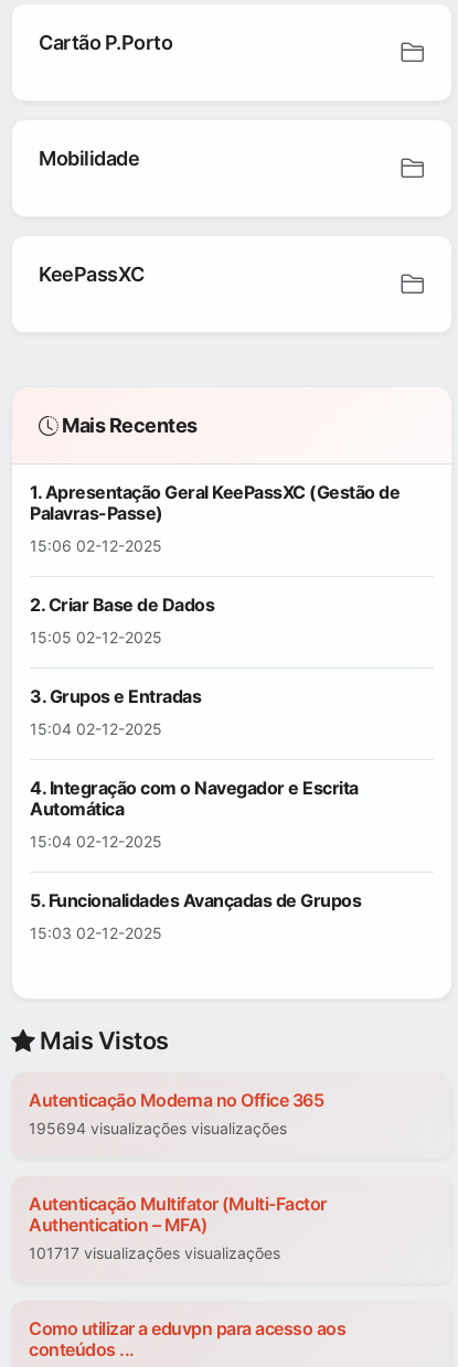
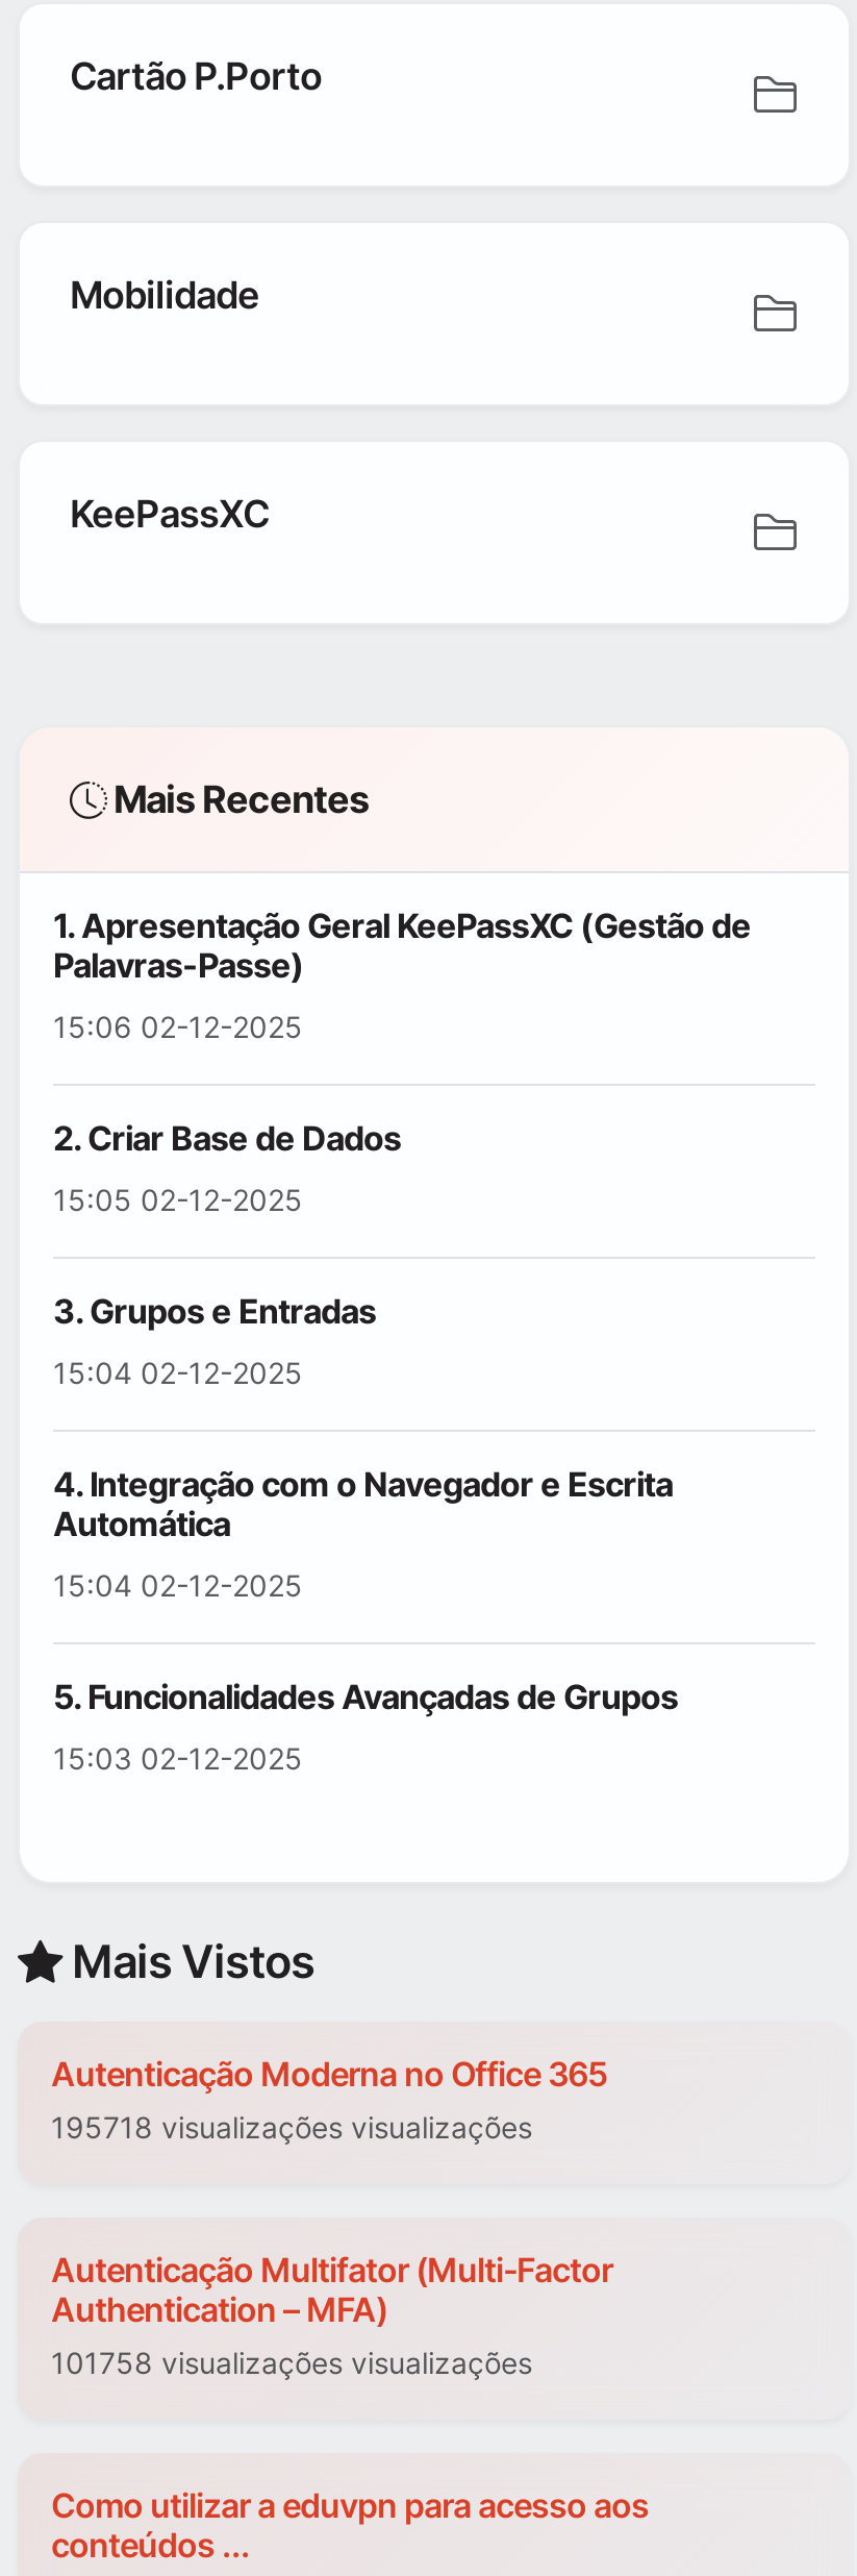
- 195694 visualizações visualizações
+ 195718 visualizações visualizações

- 101717 visualizações visualizações
+ 101758 visualizações visualizações
